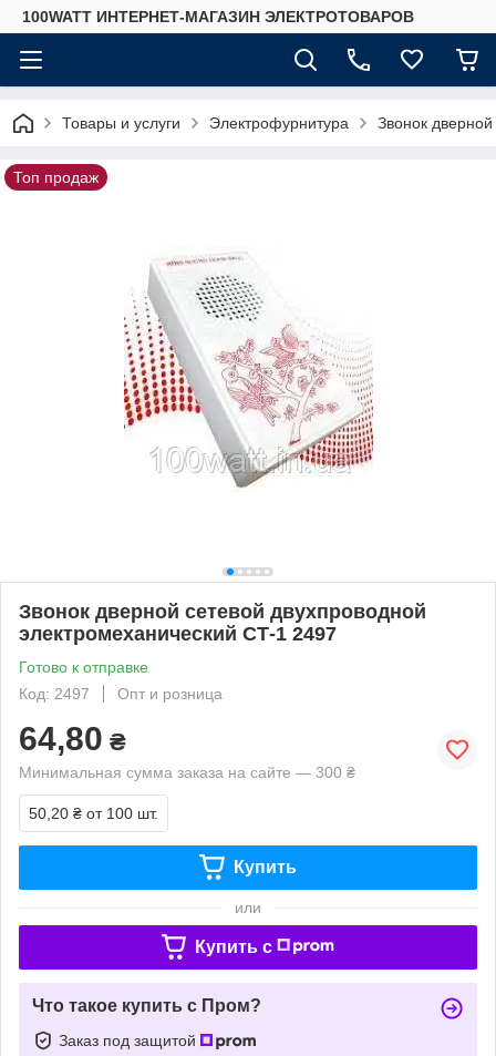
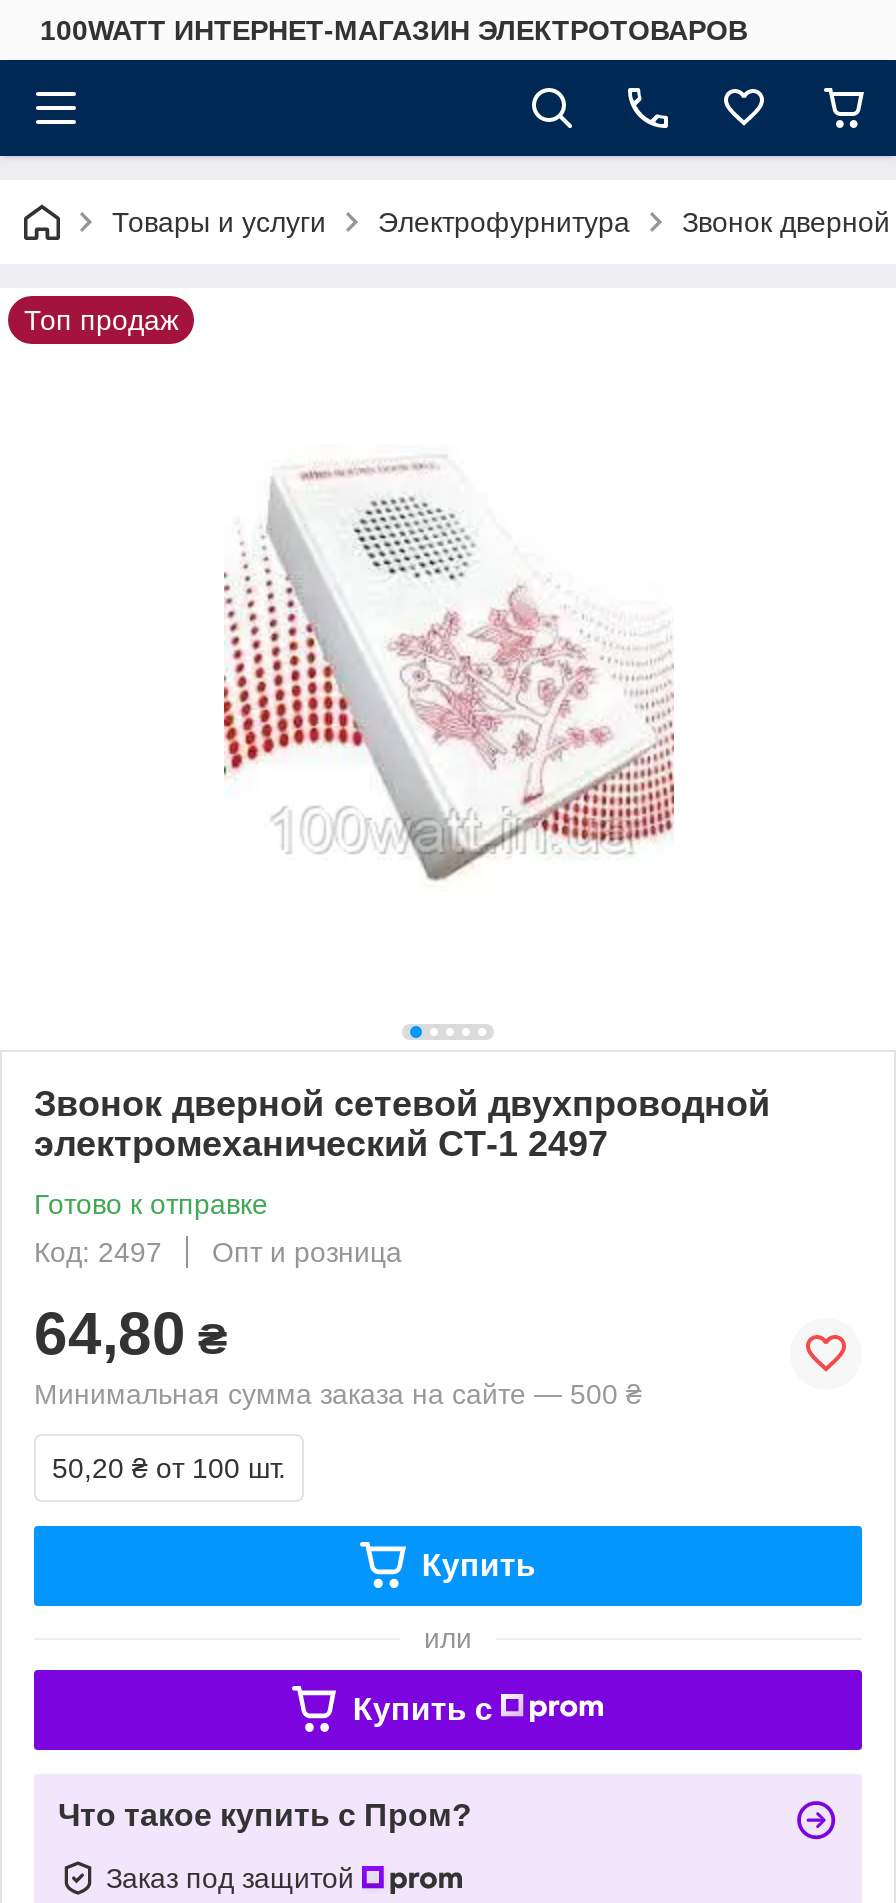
- Минимальная сумма заказа на сайте — 300 ₴
+ Минимальная сумма заказа на сайте — 500 ₴
